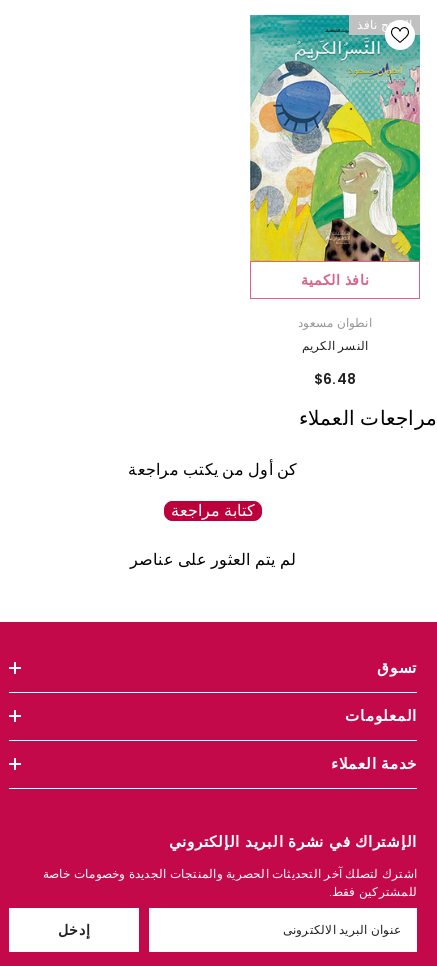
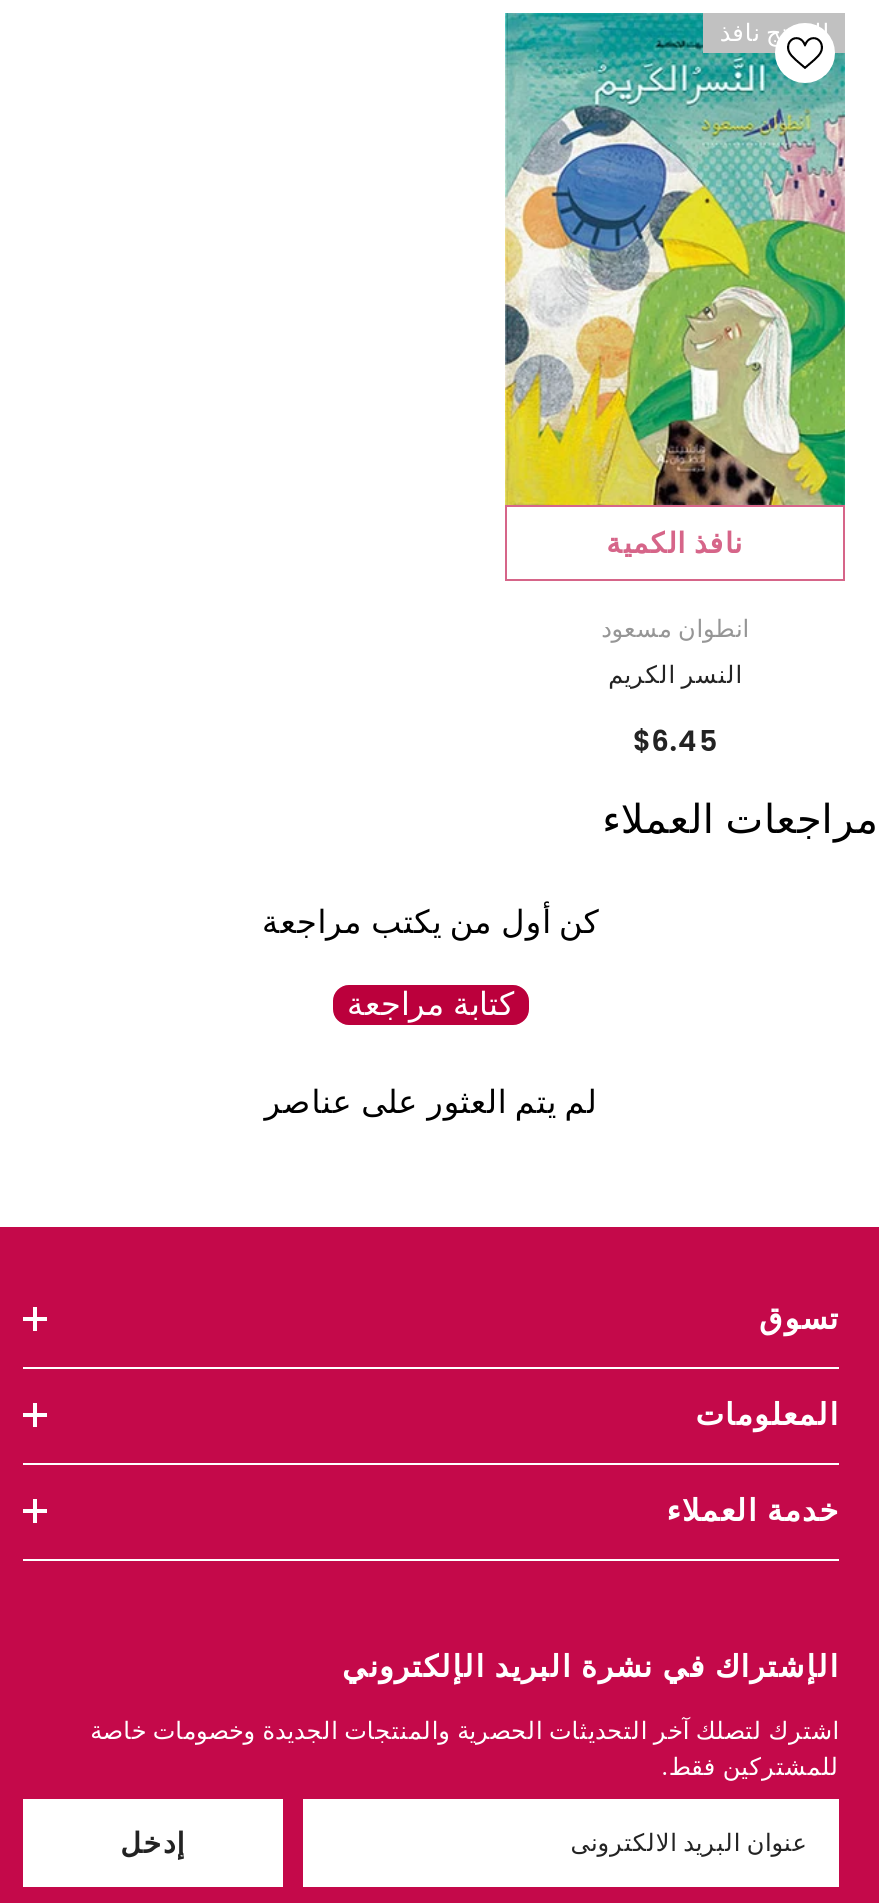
- $6.48
+ $6.45
